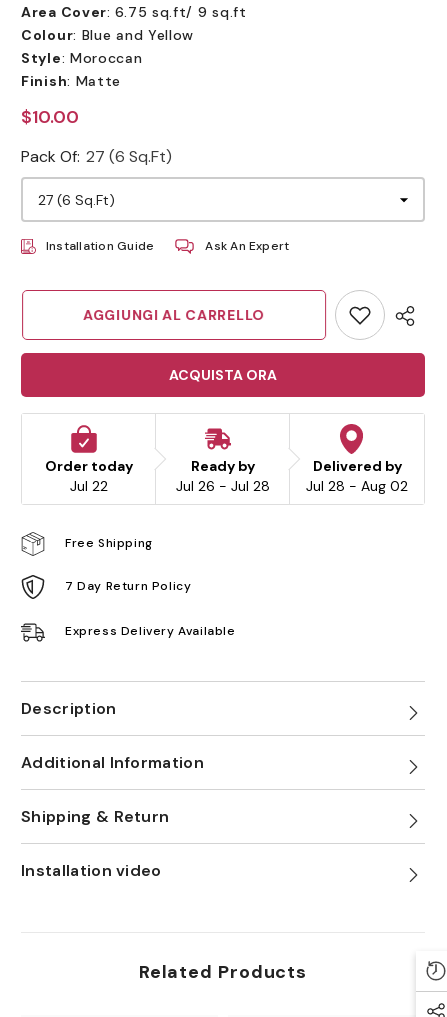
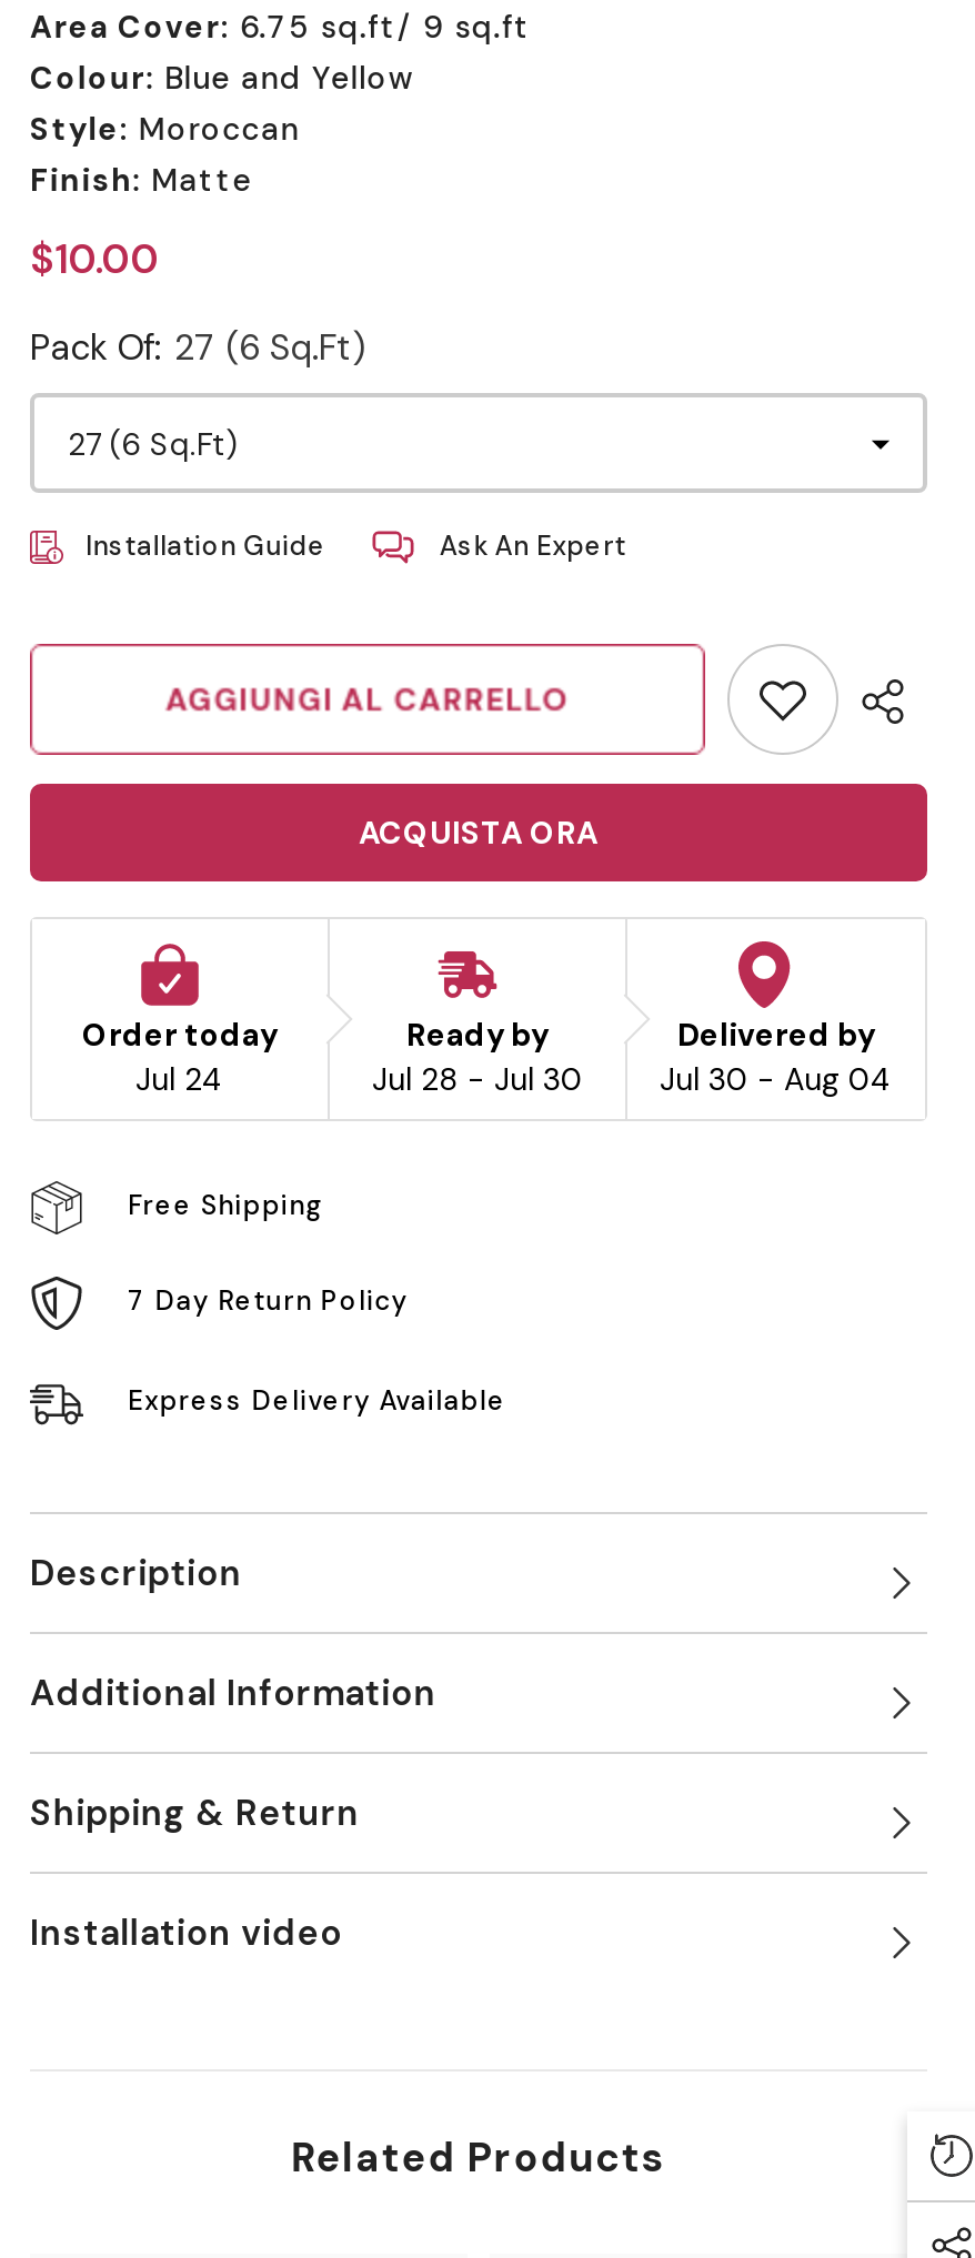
- Jul 22
+ Jul 24

- Jul 26 - Jul 28
+ Jul 28 - Jul 30

- Jul 28 - Aug 02
+ Jul 30 - Aug 04
